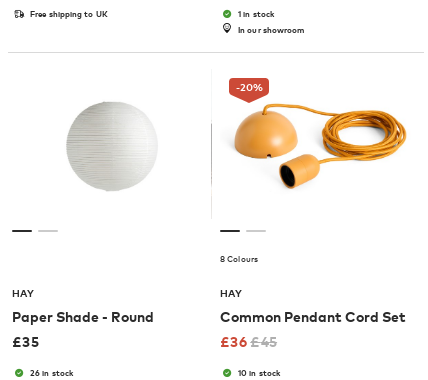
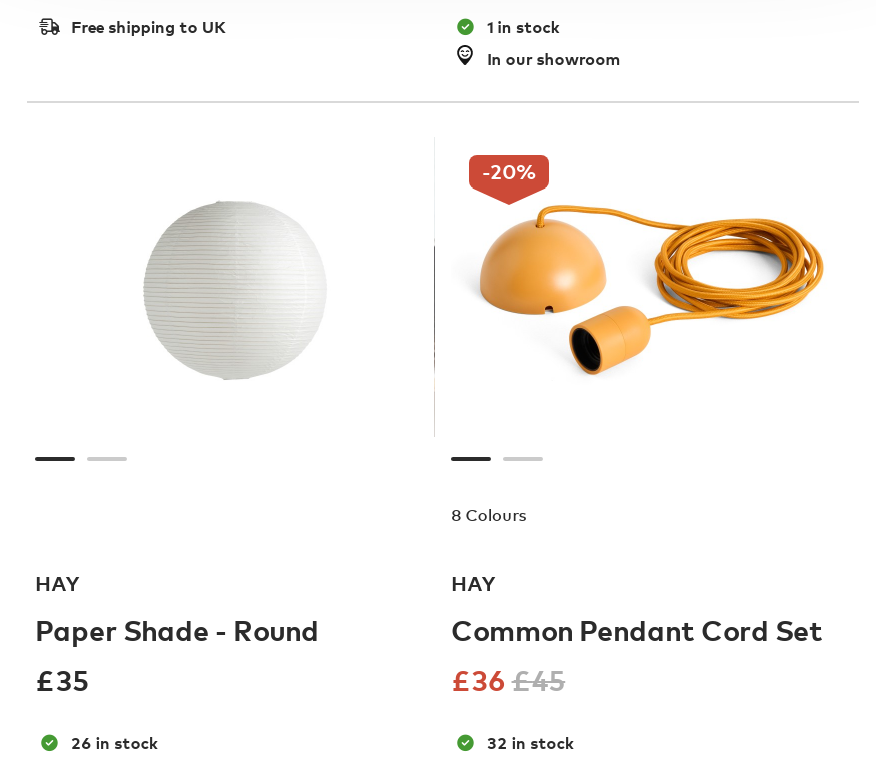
- 10 in stock
+ 32 in stock
